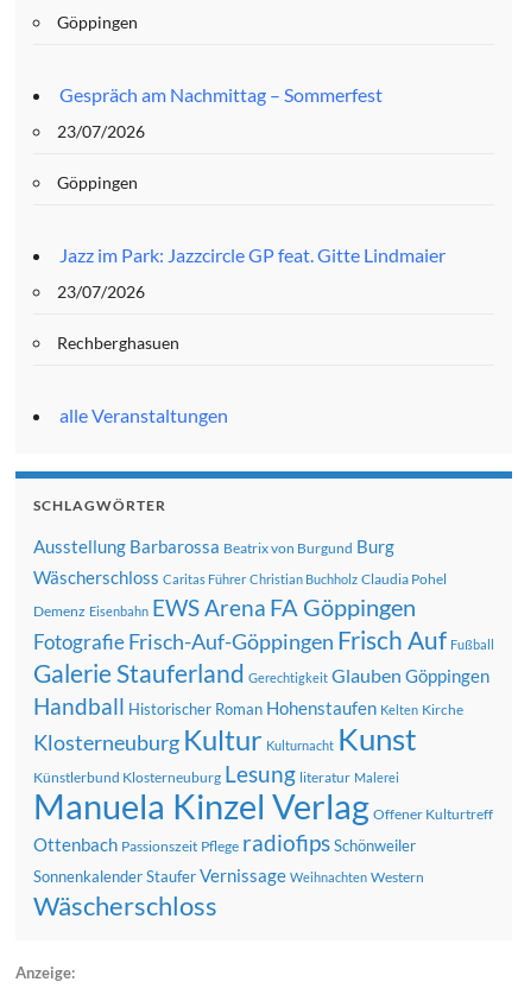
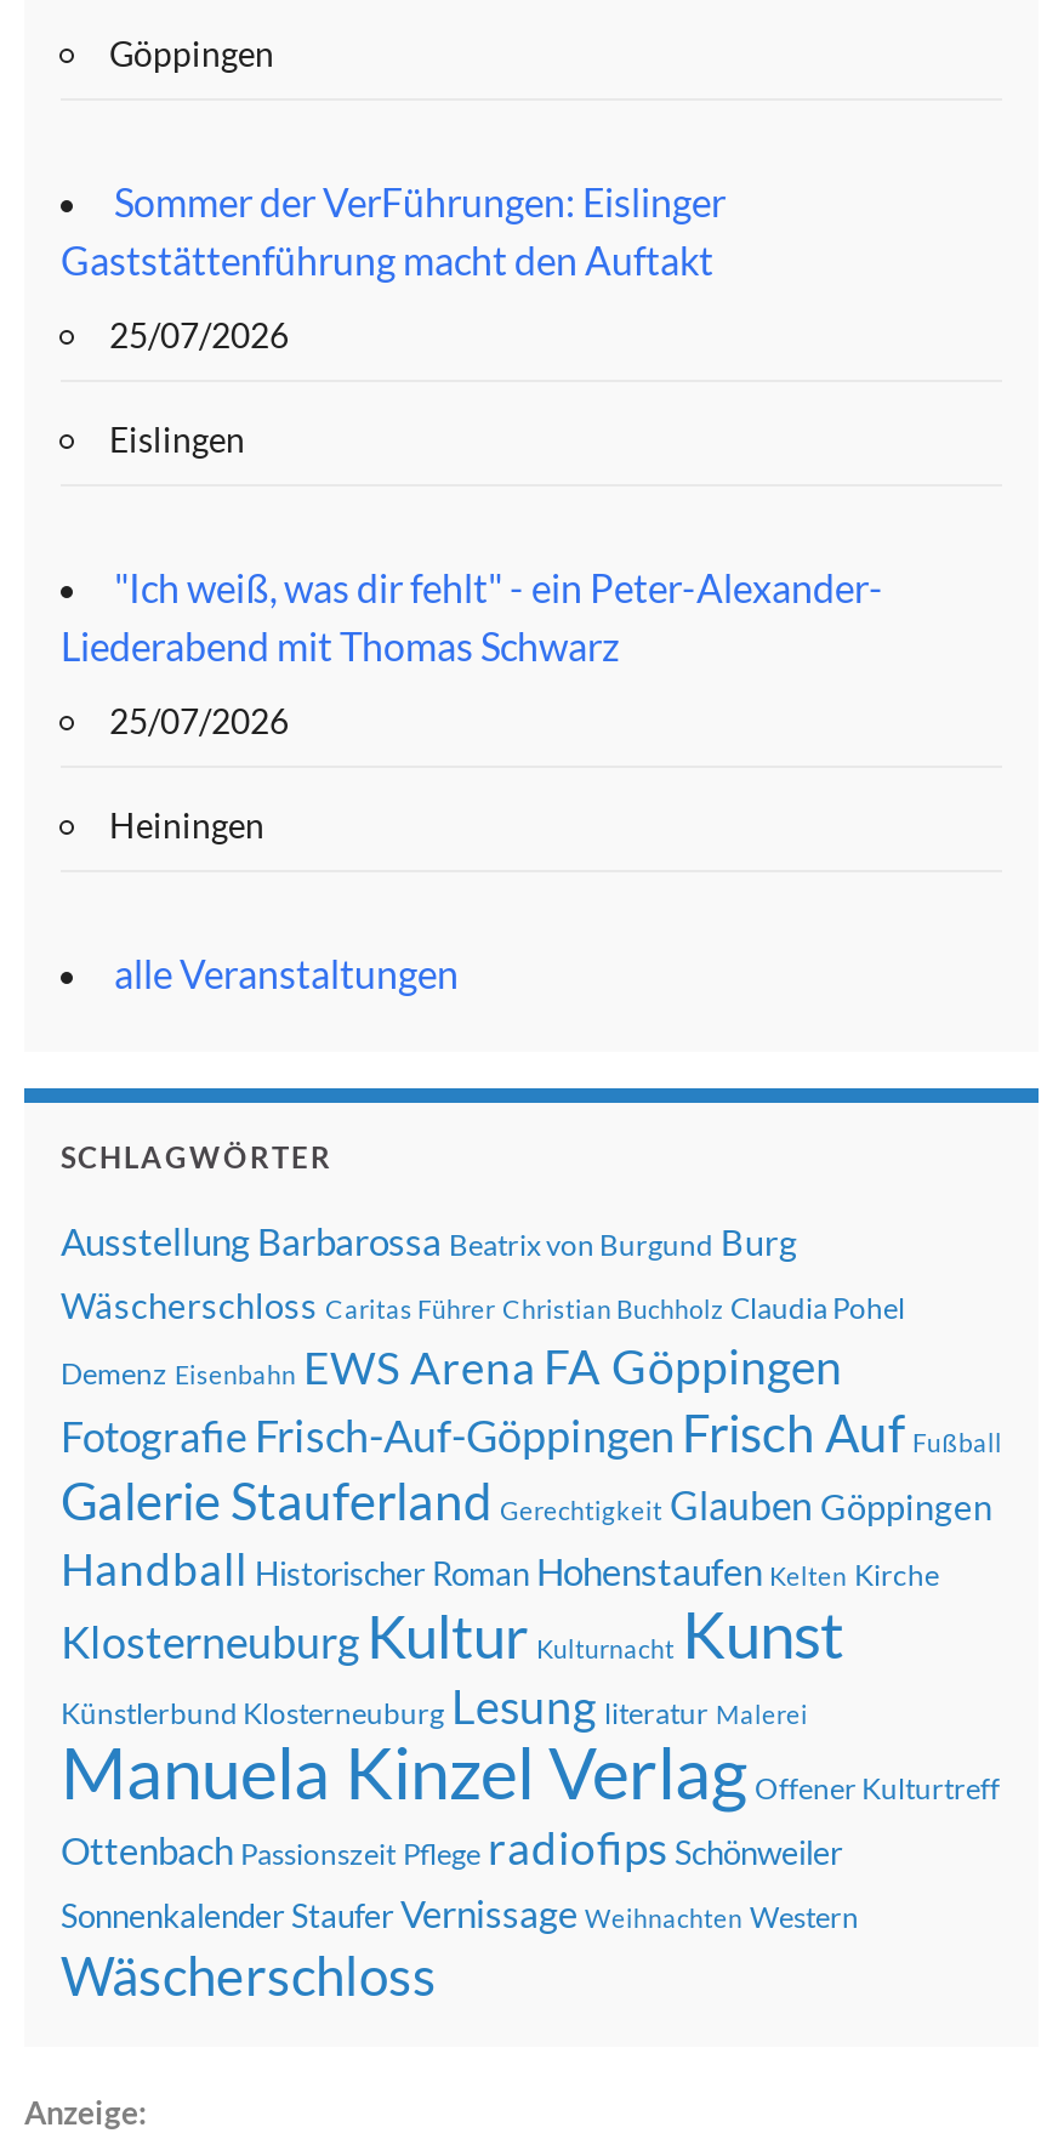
- Gespräch am Nachmittag – Sommerfest
+ Sommer der VerFührungen: Eislinger
+ Gaststättenführung macht den Auftakt

- 23/07/2026
+ 25/07/2026

- Göppingen
+ Eislingen

- Jazz im Park: Jazzcircle GP feat. Gitte Lindmaier
+ "Ich weiß, was dir fehlt" - ein Peter-Alexander-
+ Liederabend mit Thomas Schwarz

- 23/07/2026
+ 25/07/2026

- Rechberghasuen
+ Heiningen
